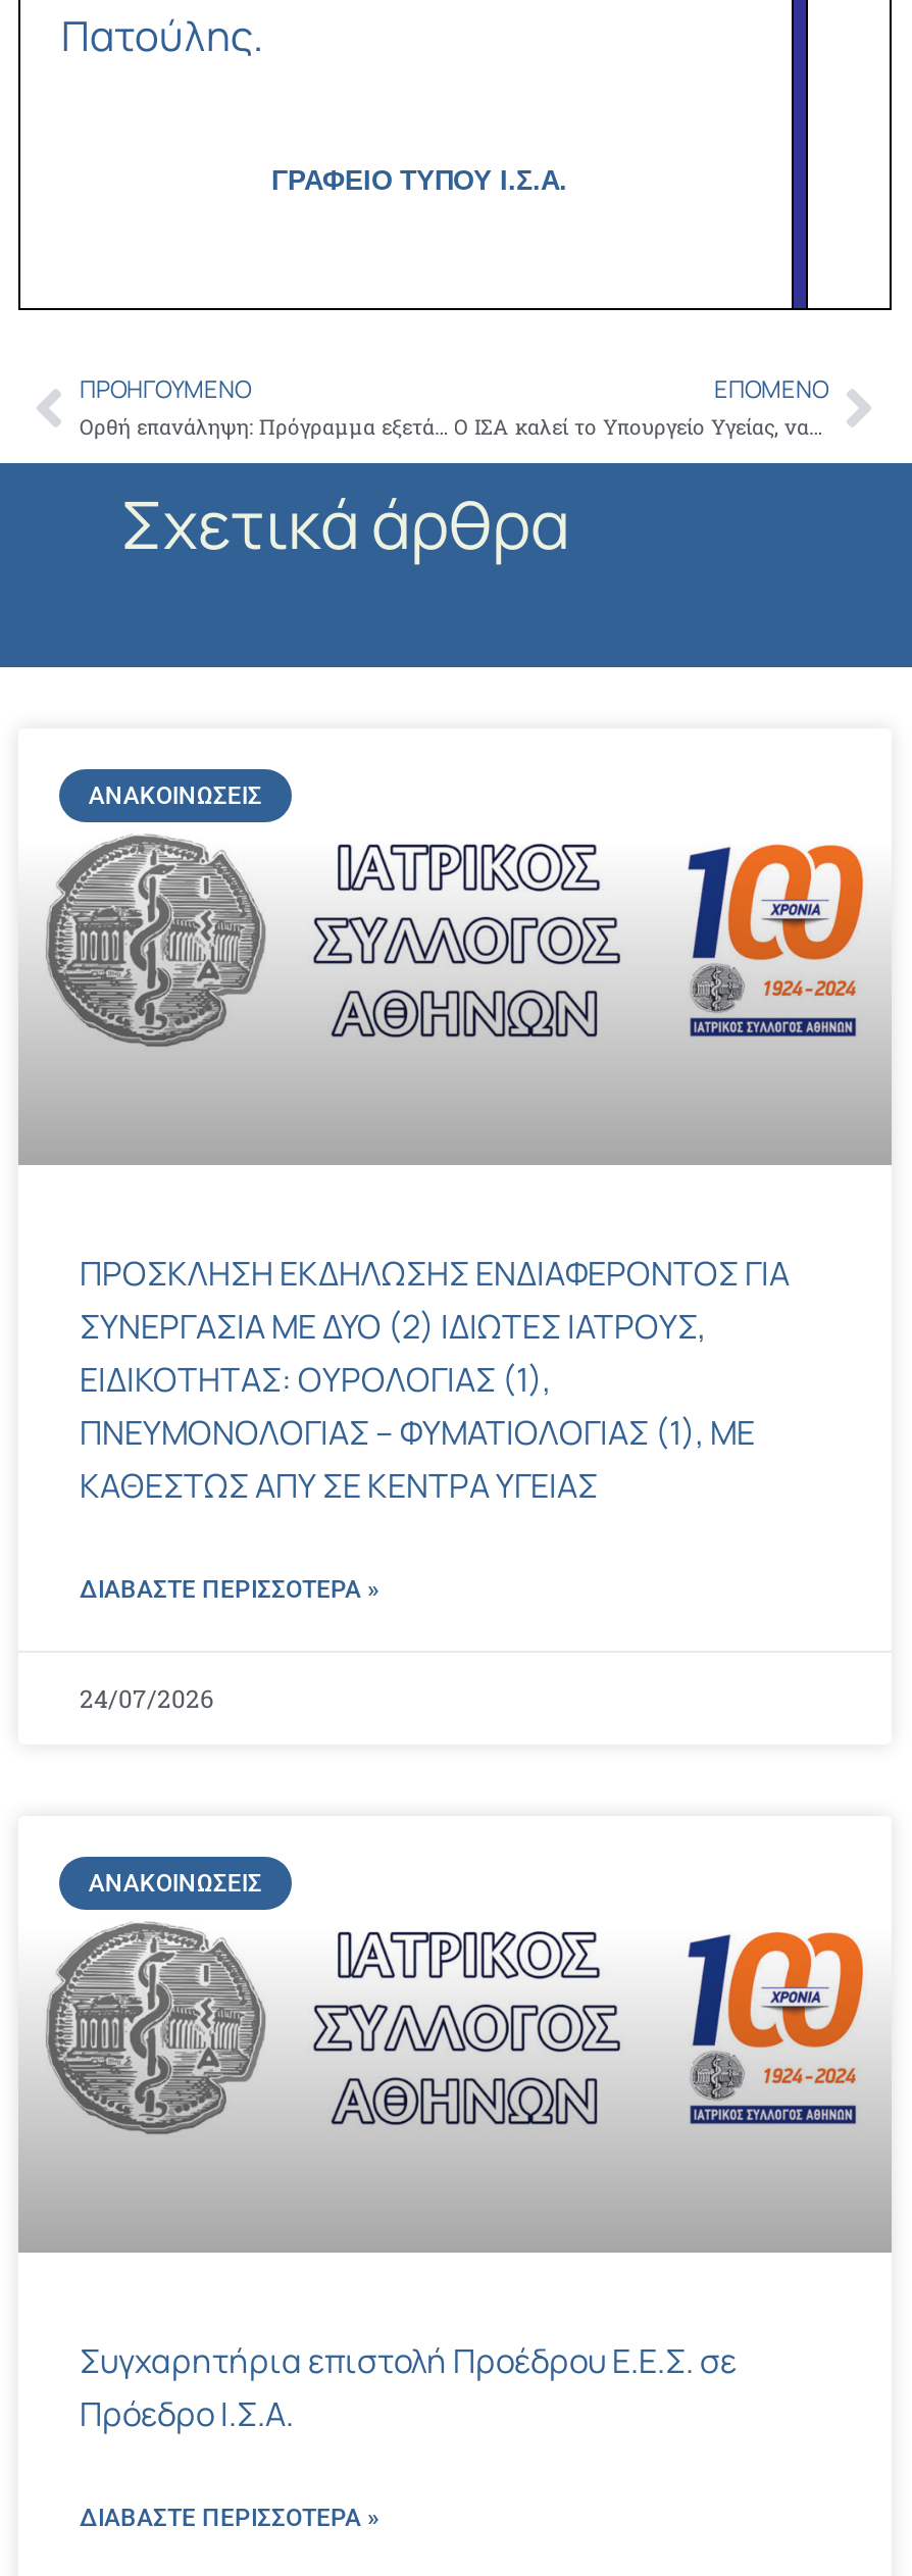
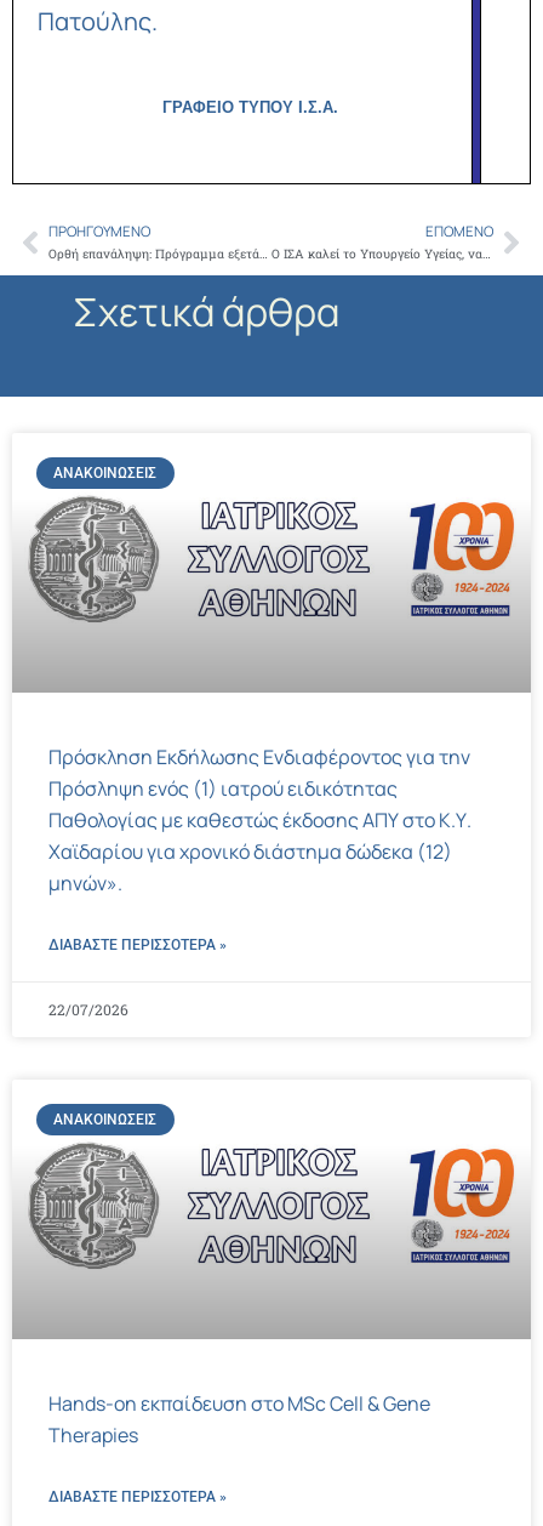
- ΠΡΟΣΚΛΗΣΗ ΕΚΔΗΛΩΣΗΣ ΕΝΔΙΑΦΕΡΟΝΤΟΣ ΓΙΑ
- ΣΥΝΕΡΓΑΣΙΑ ΜΕ ΔΥΟ (2) ΙΔΙΩΤΕΣ ΙΑΤΡΟΥΣ,
- ΕΙΔΙΚΟΤΗΤΑΣ: ΟΥΡΟΛΟΓΙΑΣ (1),
- ΠΝΕΥΜΟΝΟΛΟΓΙΑΣ – ΦΥΜΑΤΙΟΛΟΓΙΑΣ (1), ΜΕ
- ΚΑΘΕΣΤΩΣ ΑΠΥ ΣΕ ΚΕΝΤΡΑ ΥΓΕΙΑΣ
+ Πρόσκληση Εκδήλωσης Ενδιαφέροντος για την
+ Πρόσληψη ενός (1) ιατρού ειδικότητας
+ Παθολογίας με καθεστώς έκδοσης ΑΠΥ στο Κ.Υ.
+ Χαϊδαρίου για χρονικό διάστημα δώδεκα (12)
+ μηνών».

- 24/07/2026
+ 22/07/2026

- Συγχαρητήρια επιστολή Προέδρου Ε.Ε.Σ. σε
- Πρόεδρο Ι.Σ.Α.
+ Hands-on εκπαίδευση στο MSc Cell & Gene
+ Therapies
